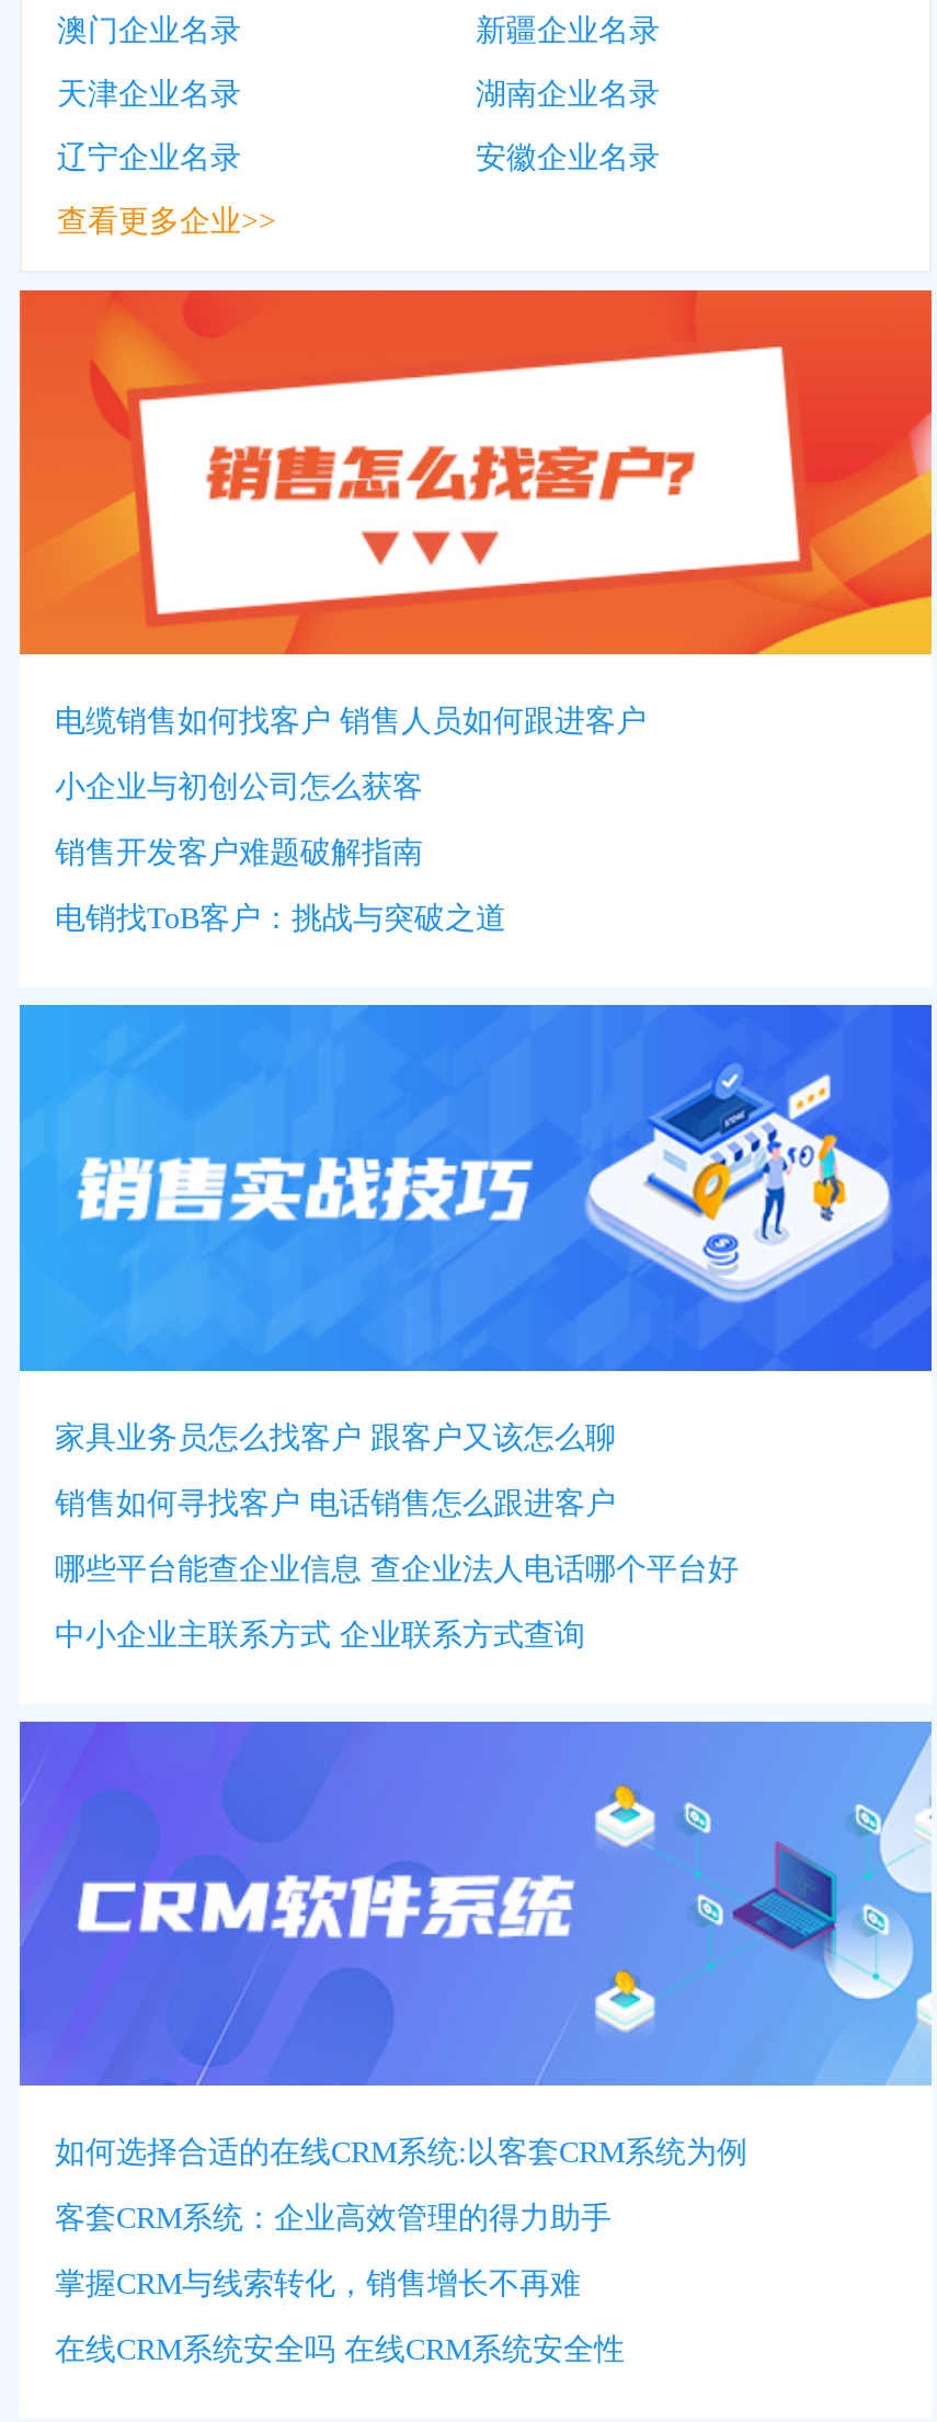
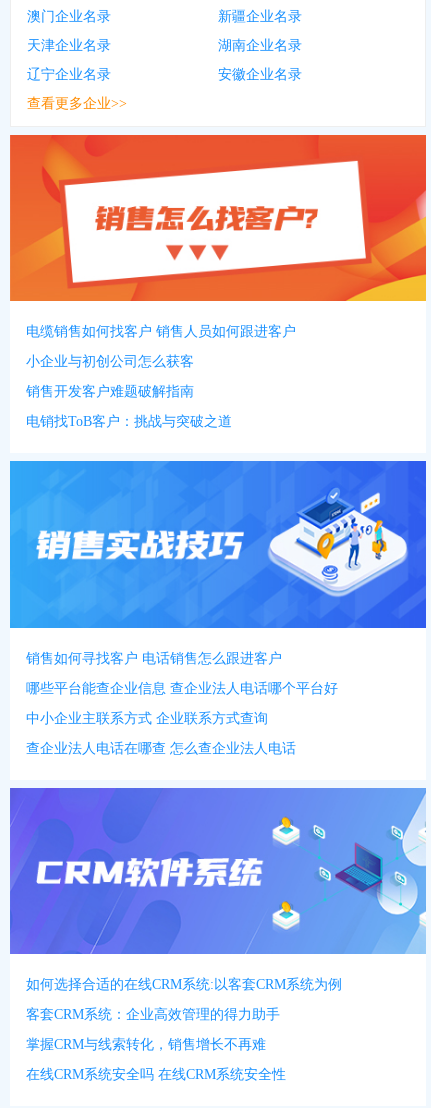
- 家具业务员怎么找客户 跟客户又该怎么聊

moved up: 销售如何寻找客户 电话销售怎么跟进客户 | 哪些平台能查企业信息 查企业法人电话哪个平台好 | 中小企业主联系方式 企业联系方式查询

+ 查企业法人电话在哪查 怎么查企业法人电话
